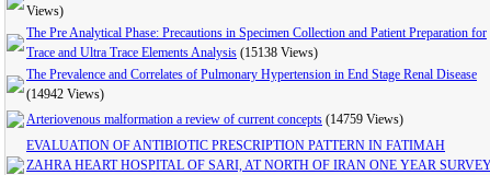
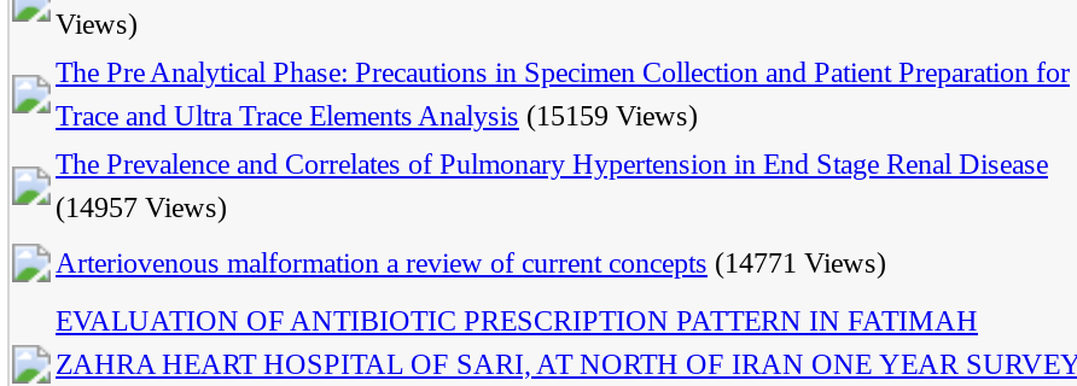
- Trace and Ultra Trace Elements Analysis (15138 Views)
+ Trace and Ultra Trace Elements Analysis (15159 Views)

- (14942 Views)
+ (14957 Views)

- Arteriovenous malformation a review of current concepts (14759 Views)
+ Arteriovenous malformation a review of current concepts (14771 Views)
